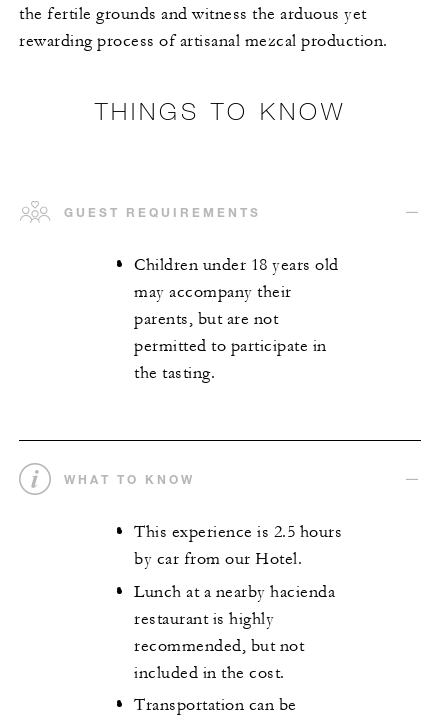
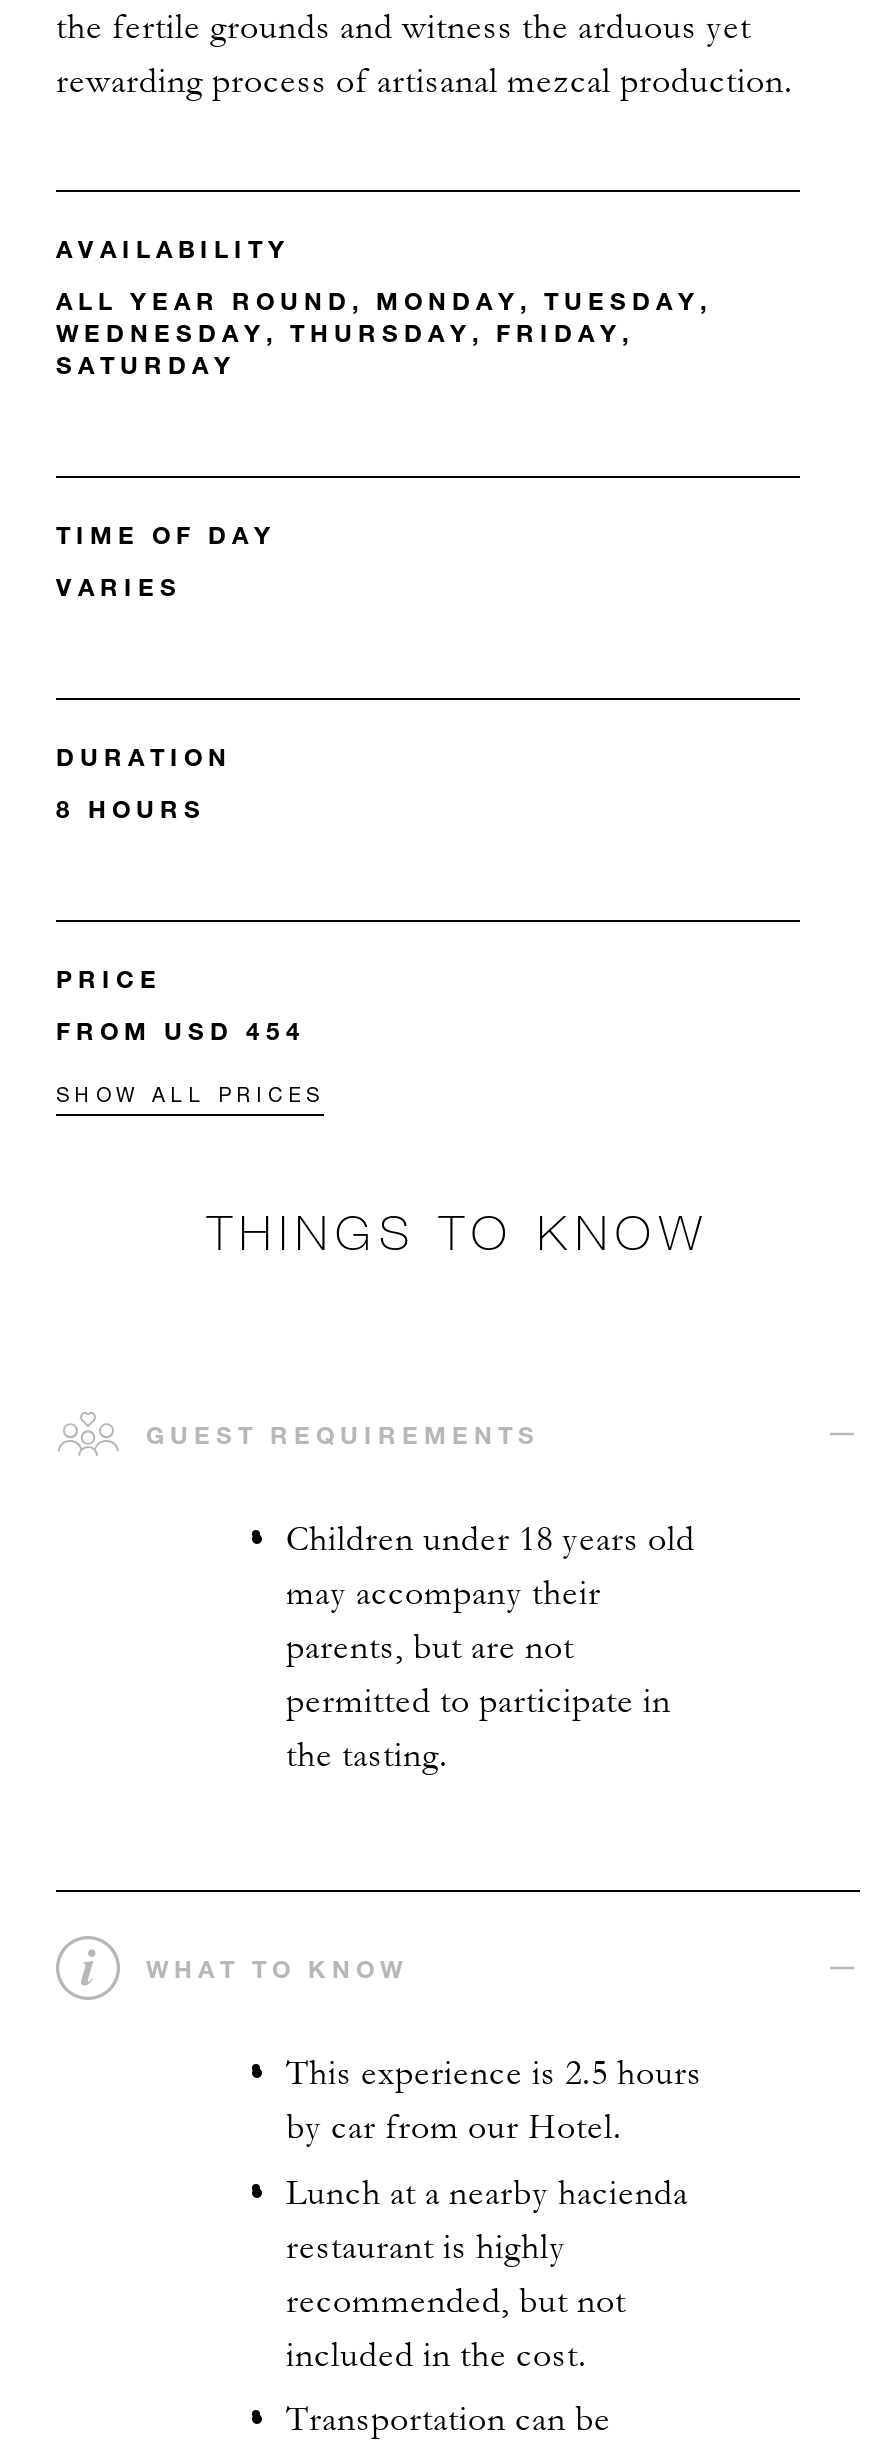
+ AVAILABILITY
+ ALL YEAR ROUND, MONDAY, TUESDAY,
+ WEDNESDAY, THURSDAY, FRIDAY,
+ SATURDAY

+ TIME OF DAY
+ VARIES

+ DURATION
+ 8 HOURS

+ PRICE
+ FROM USD 454
+ SHOW ALL PRICES
